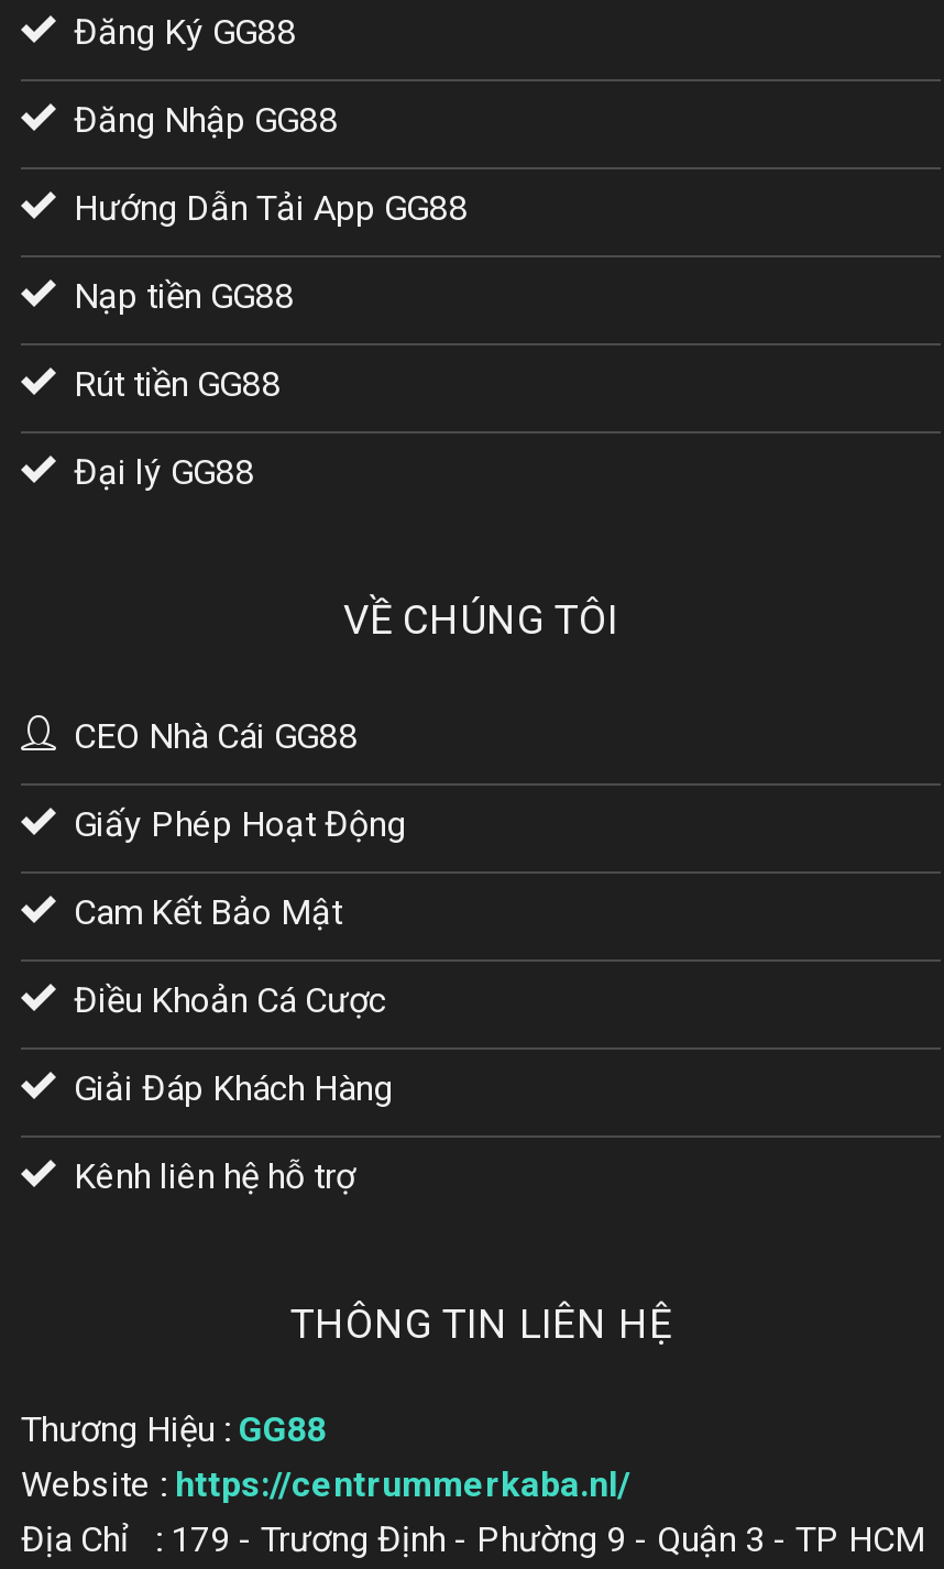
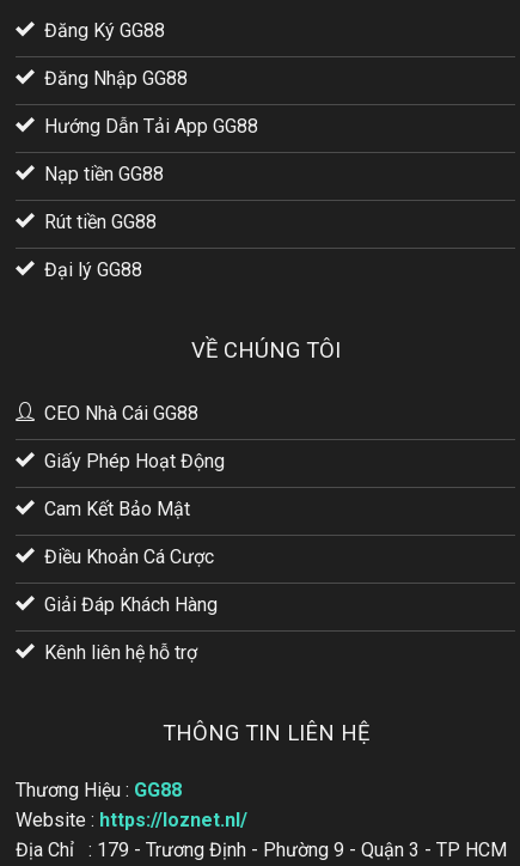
- Website : https://centrummerkaba.nl/
+ Website : https://loznet.nl/
